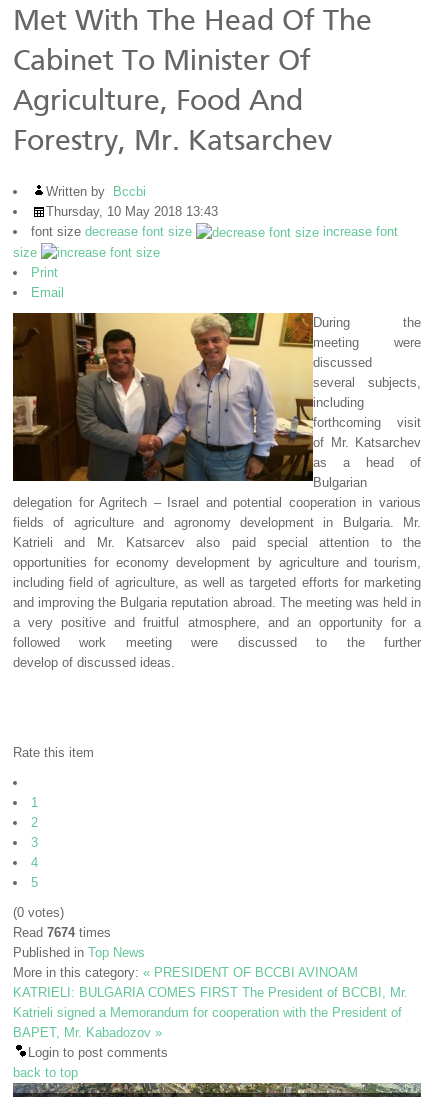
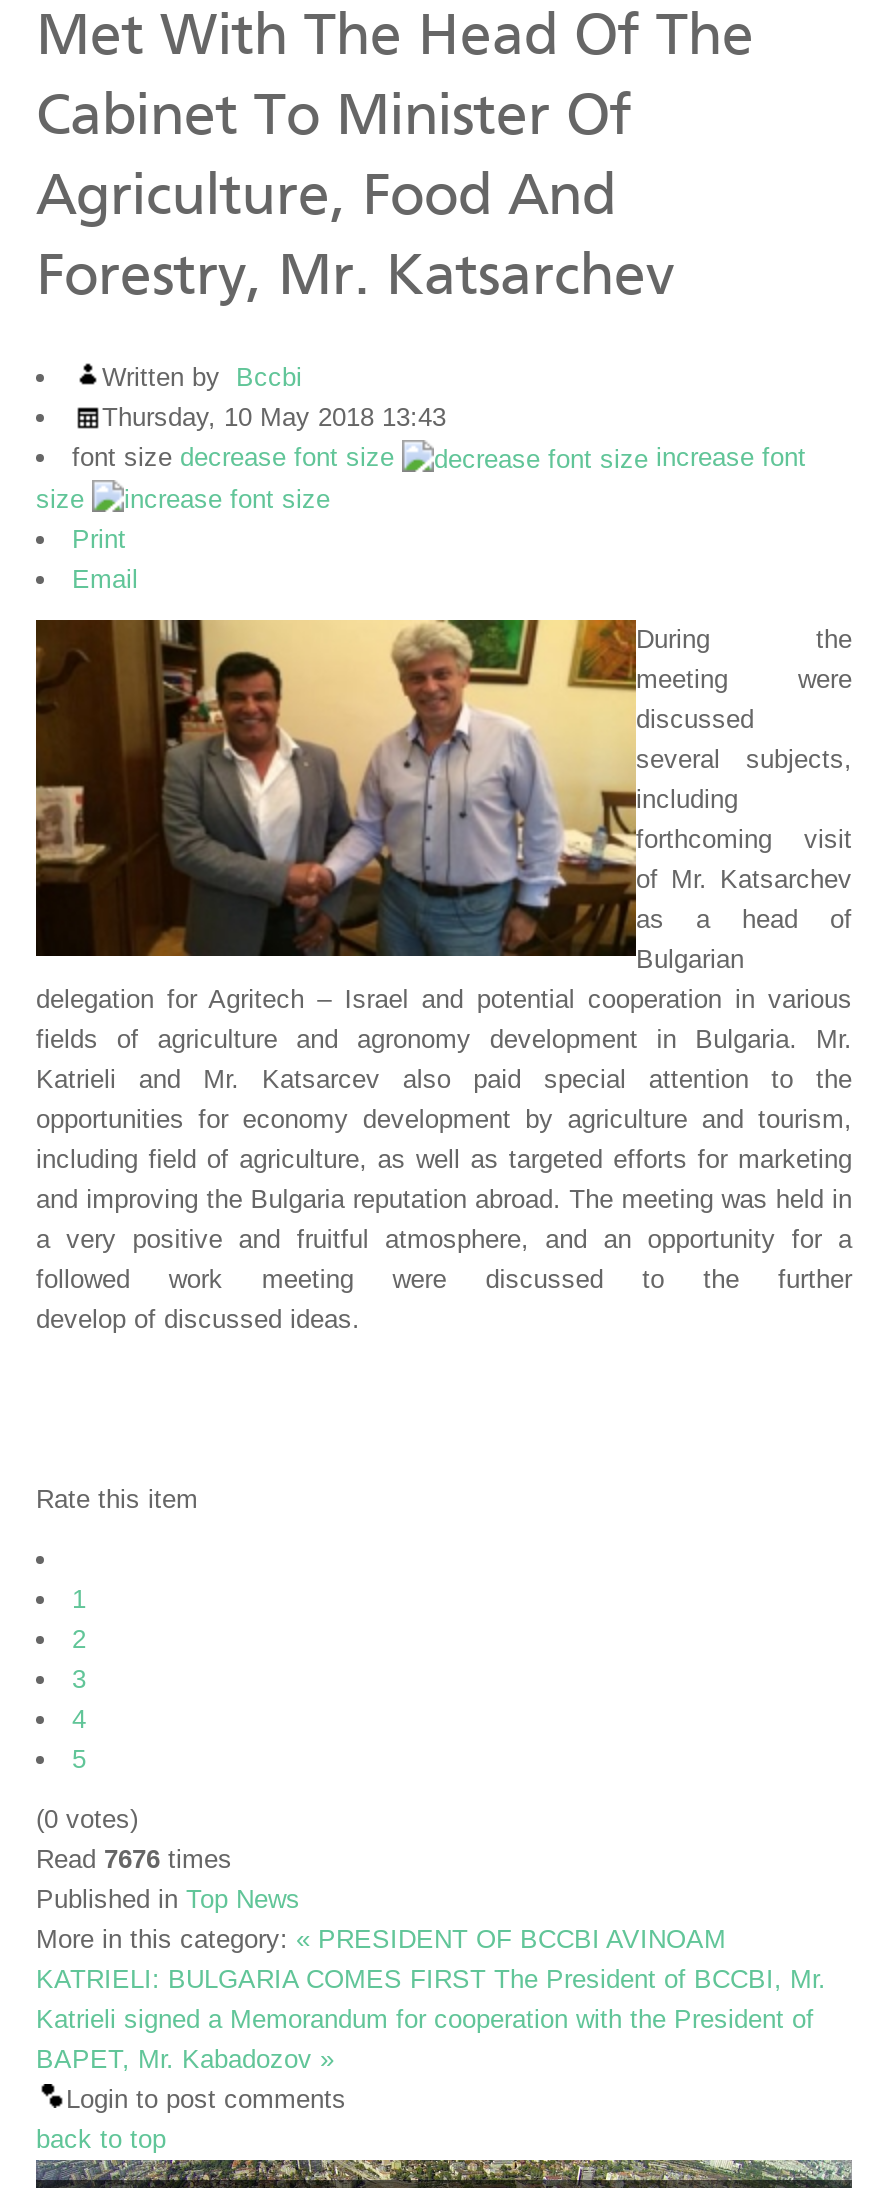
- Read 7674 times
+ Read 7676 times
